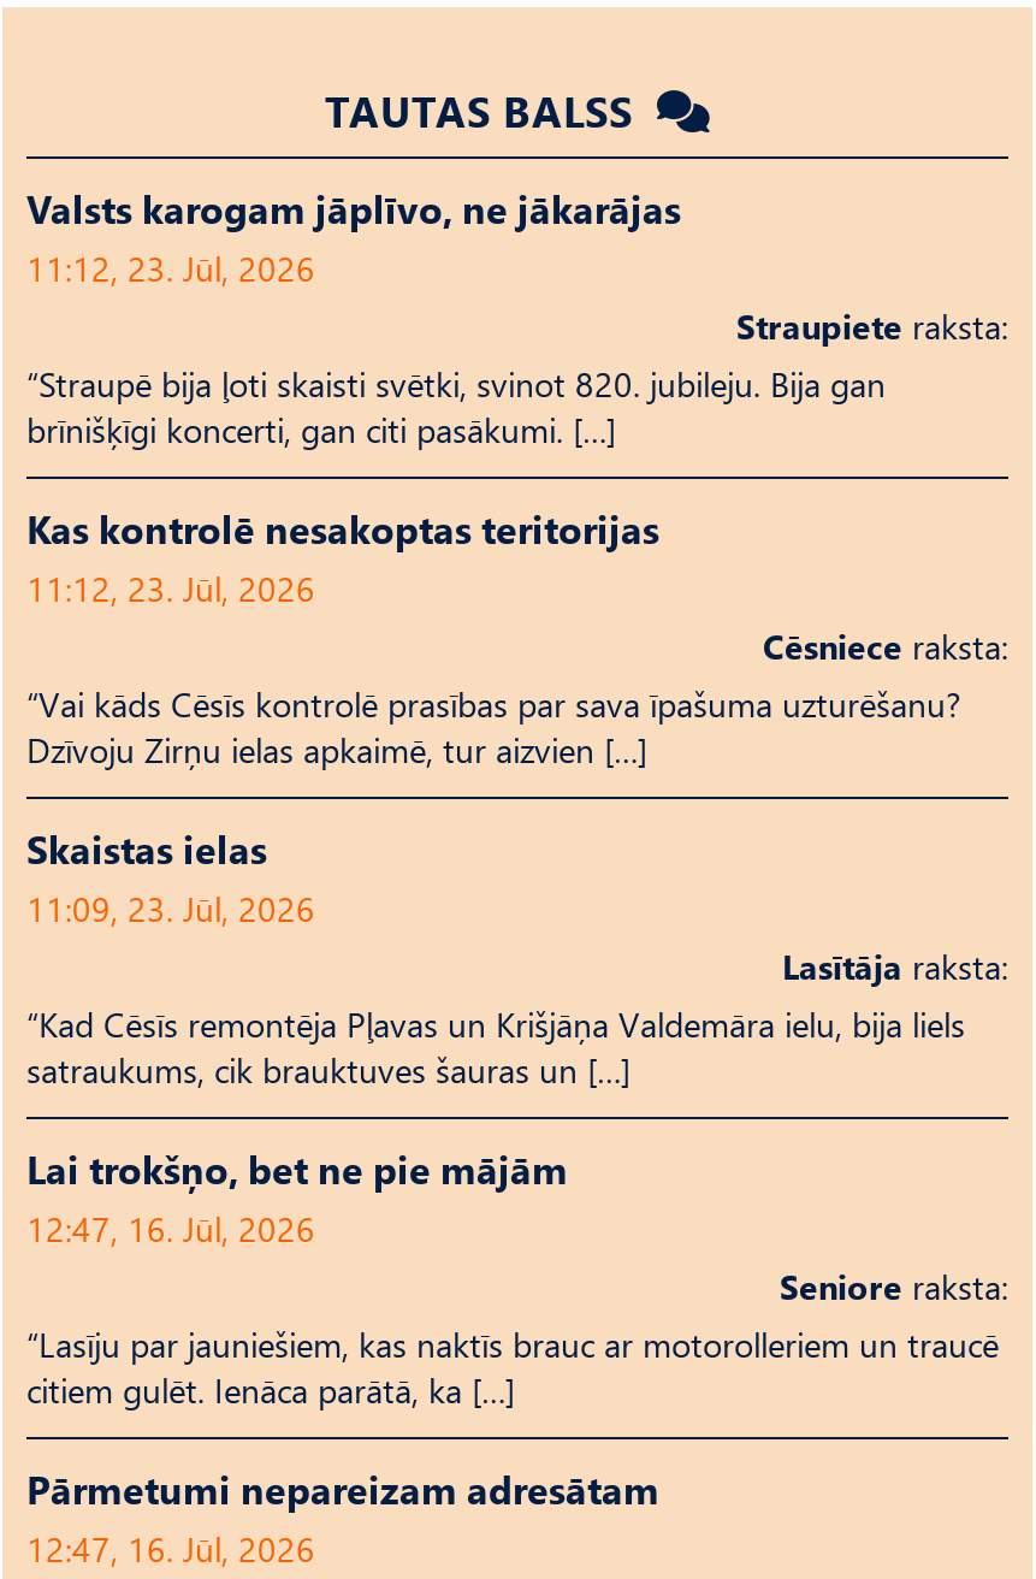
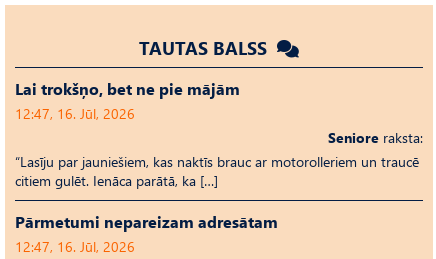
- Valsts karogam jāplīvo, ne jākarājas
- 11:12, 23. Jūl, 2026
- Straupiete raksta:
- “Straupē bija ļoti skaisti svētki, svinot 820. jubileju. Bija gan
- brīnišķīgi koncerti, gan citi pasākumi. […]
- Kas kontrolē nesakoptas teritorijas
- 11:12, 23. Jūl, 2026
- Cēsniece raksta:
- “Vai kāds Cēsīs kontrolē prasības par sava īpašuma uzturēšanu?
- Dzīvoju Zirņu ielas apkaimē, tur aizvien […]
- Skaistas ielas
- 11:09, 23. Jūl, 2026
- Lasītāja raksta:
- “Kad Cēsīs remontēja Pļavas un Krišjāņa Valdemāra ielu, bija liels
- satraukums, cik brauktuves šauras un […]
